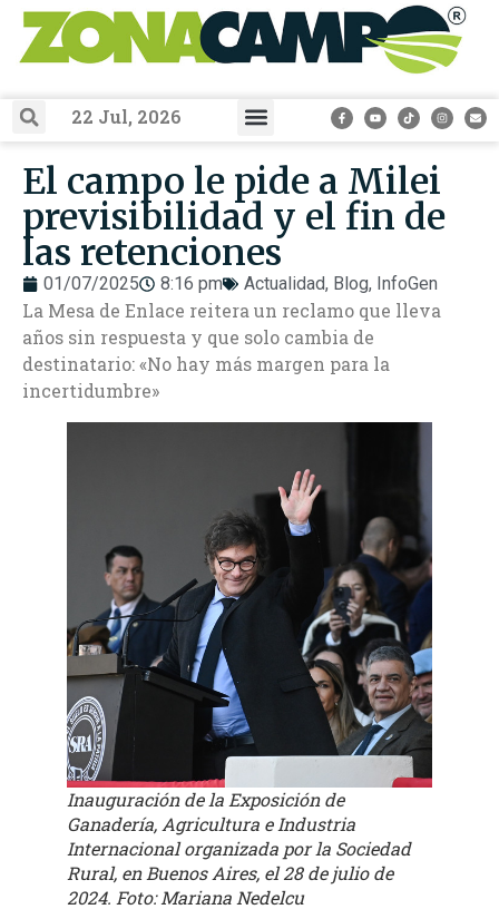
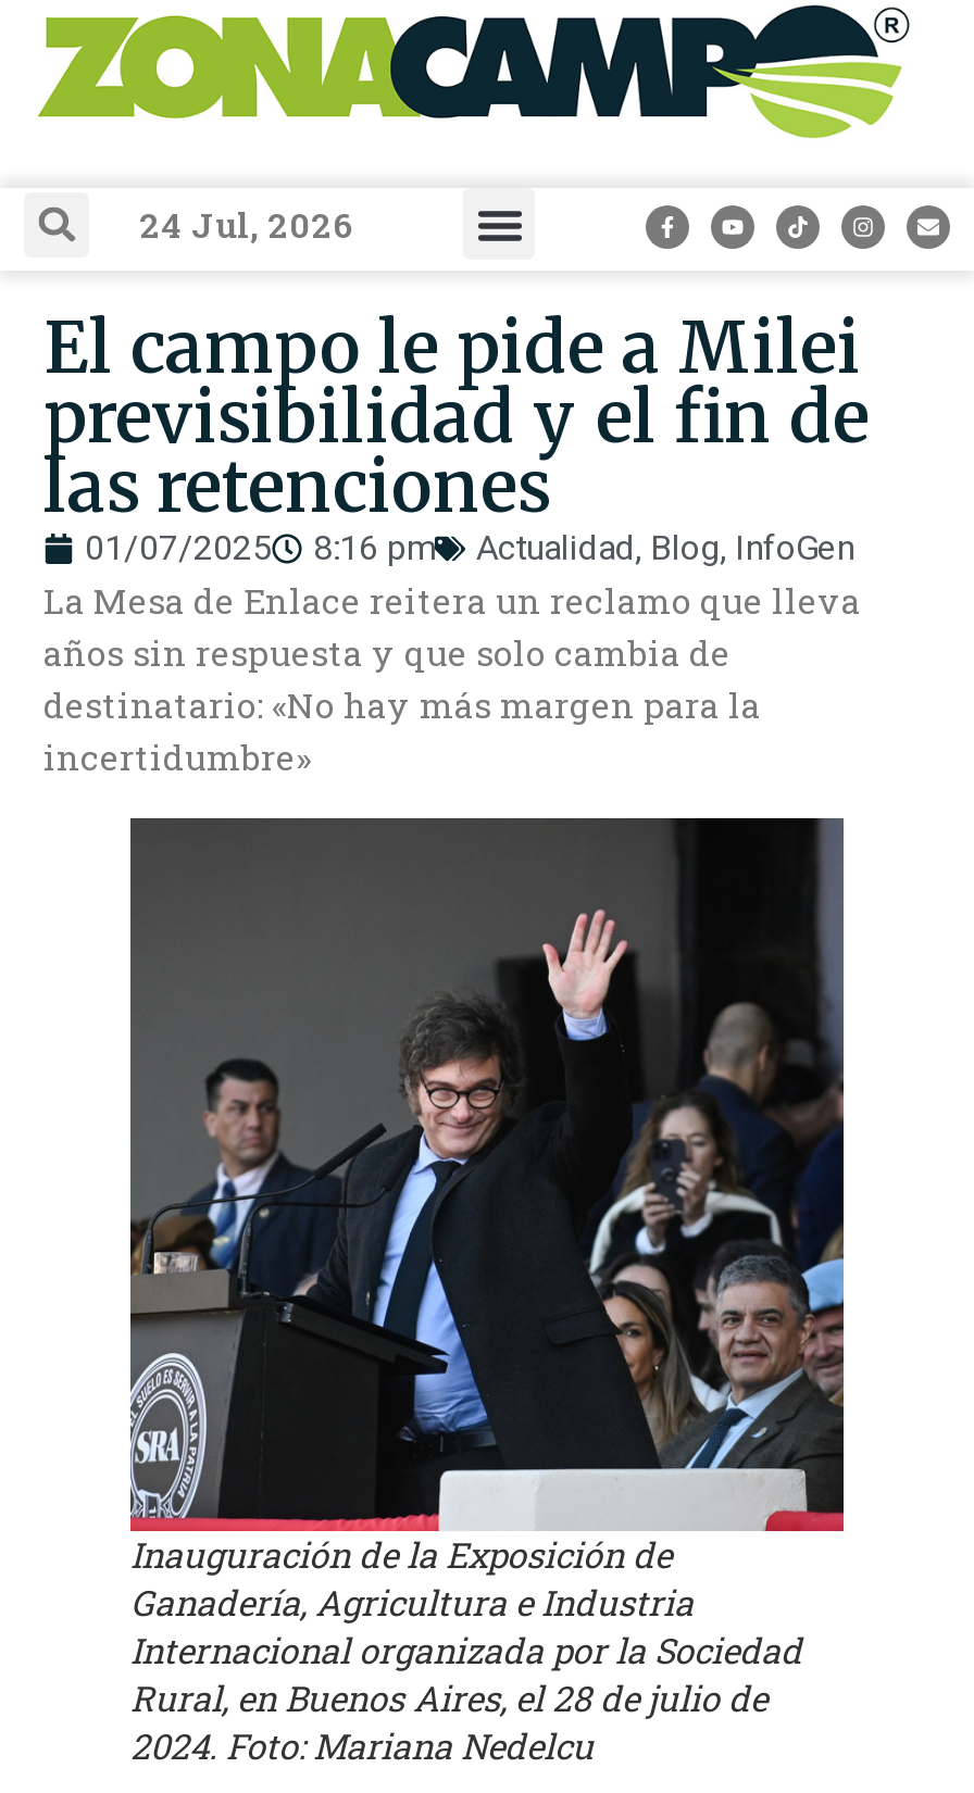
- 22 Jul, 2026
+ 24 Jul, 2026
